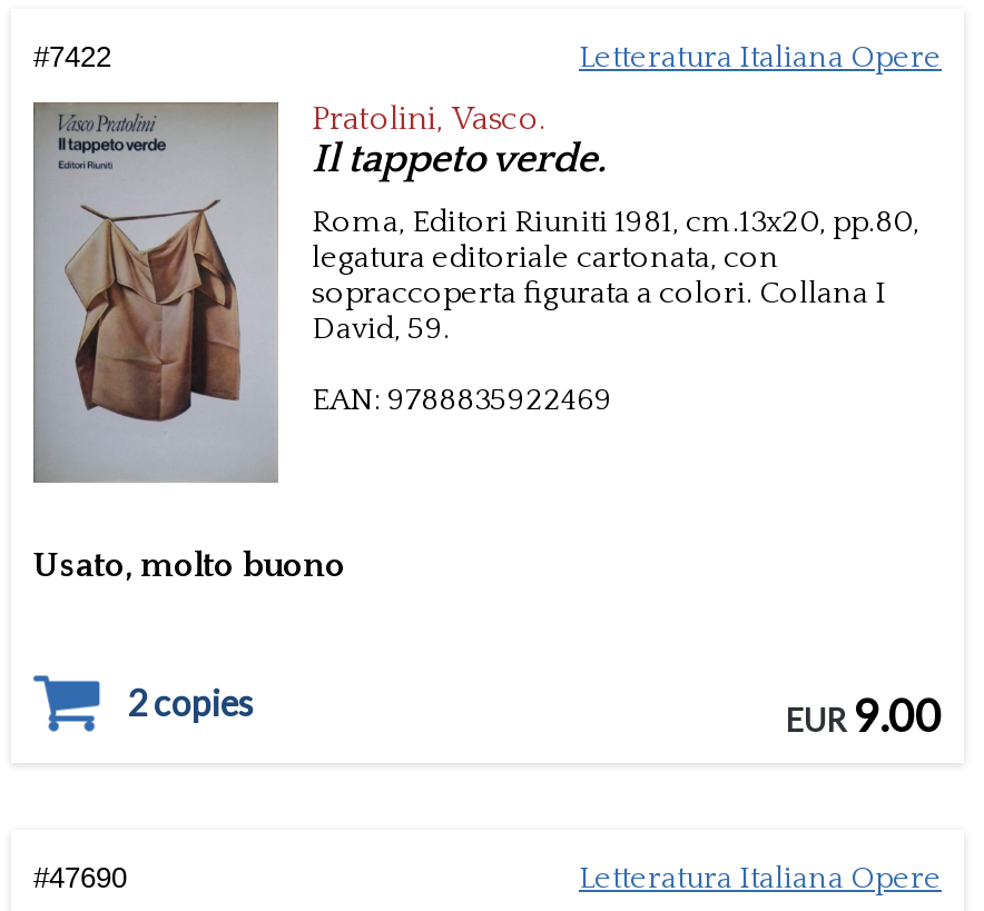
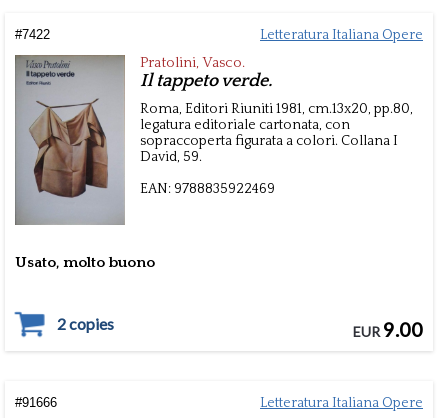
- #47690
+ #91666
